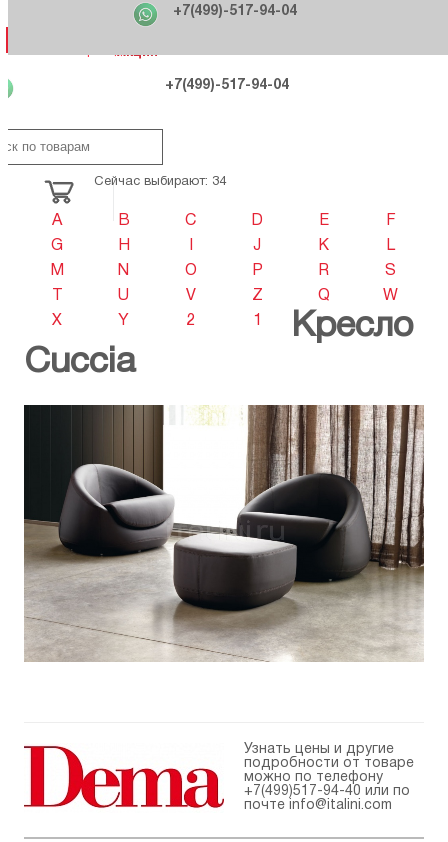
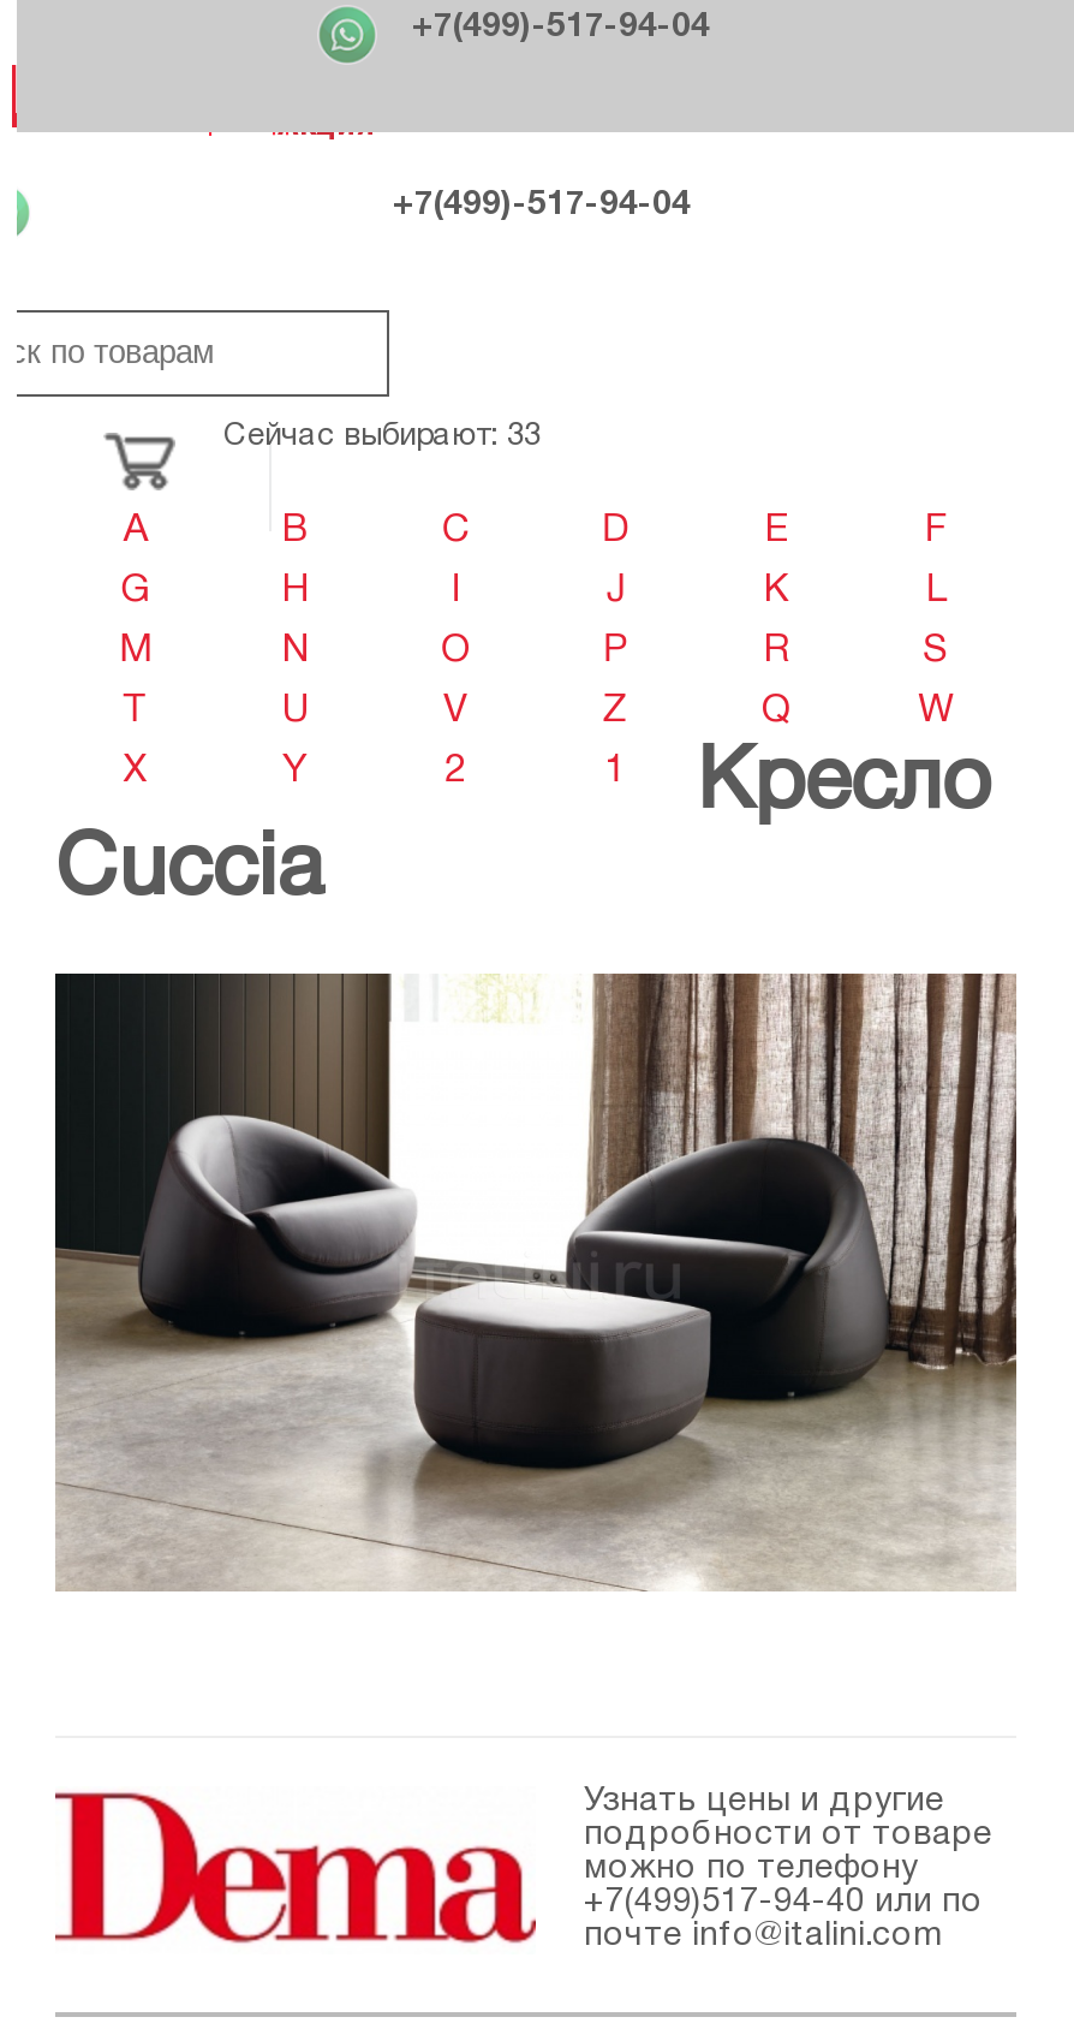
- Сейчас выбирают: 34
+ Сейчас выбирают: 33
